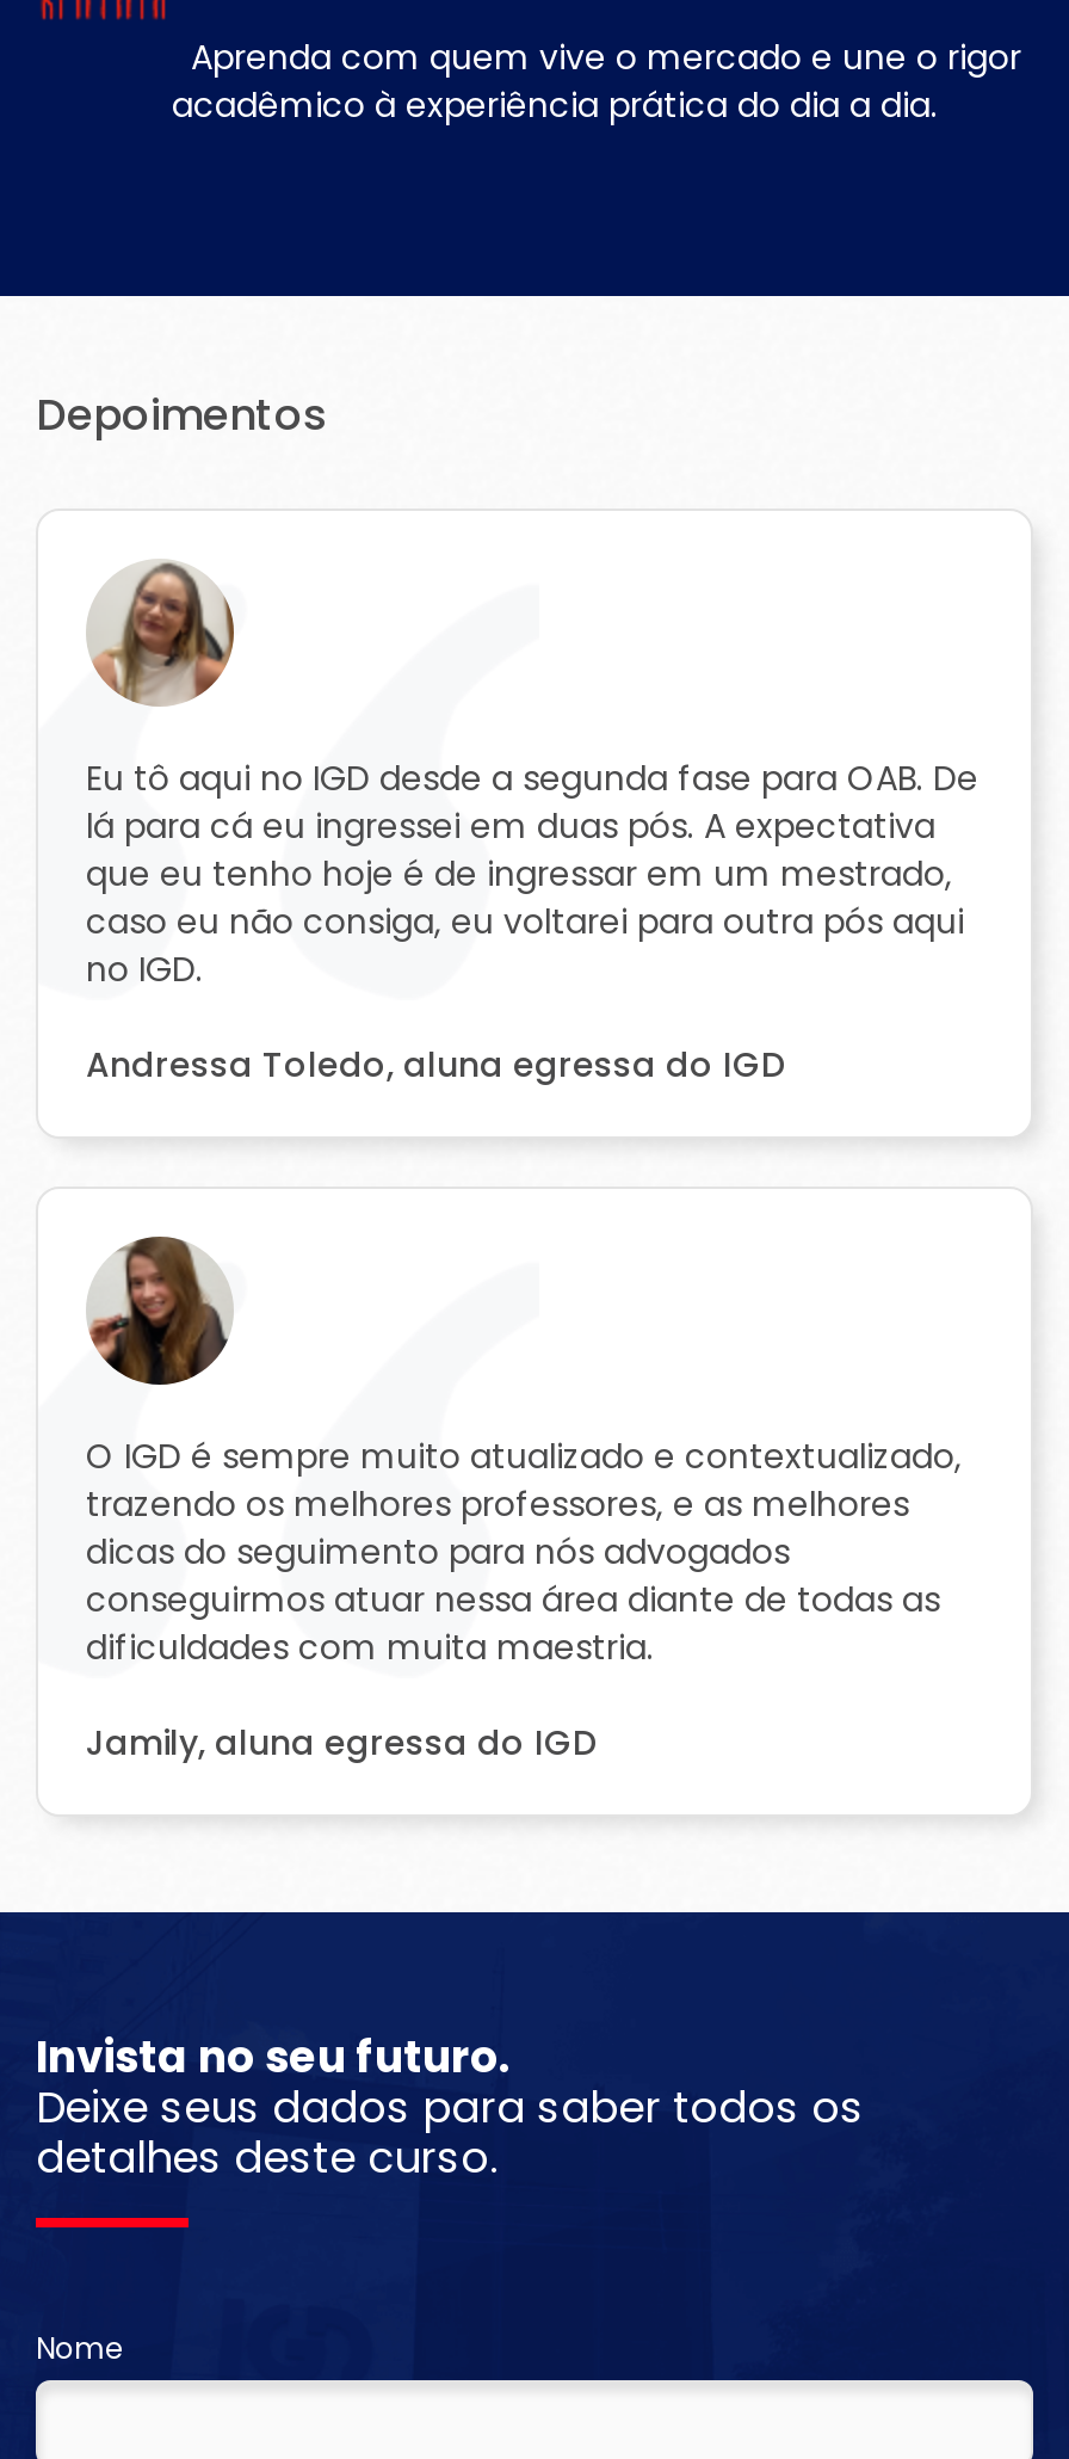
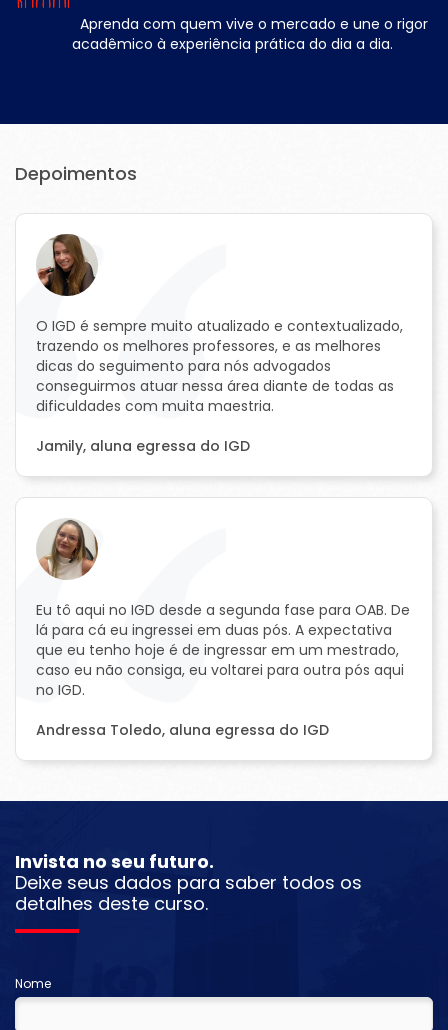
moved down: [image] | Eu tô aqui no IGD desde a segunda fase para OAB. De | lá para cá eu ingressei em duas pós. A expectativa | que eu tenho hoje é de ingressar em um mestrado, | caso eu não consiga, eu voltarei para outra pós aqui | no IGD. | Andressa Toledo, aluna egressa do IGD

moved up: [image] | O IGD é sempre muito atualizado e contextualizado, | trazendo os melhores professores, e as melhores | dicas do seguimento para nós advogados | conseguirmos atuar nessa área diante de todas as | dificuldades com muita maestria. | Jamily, aluna egressa do IGD
